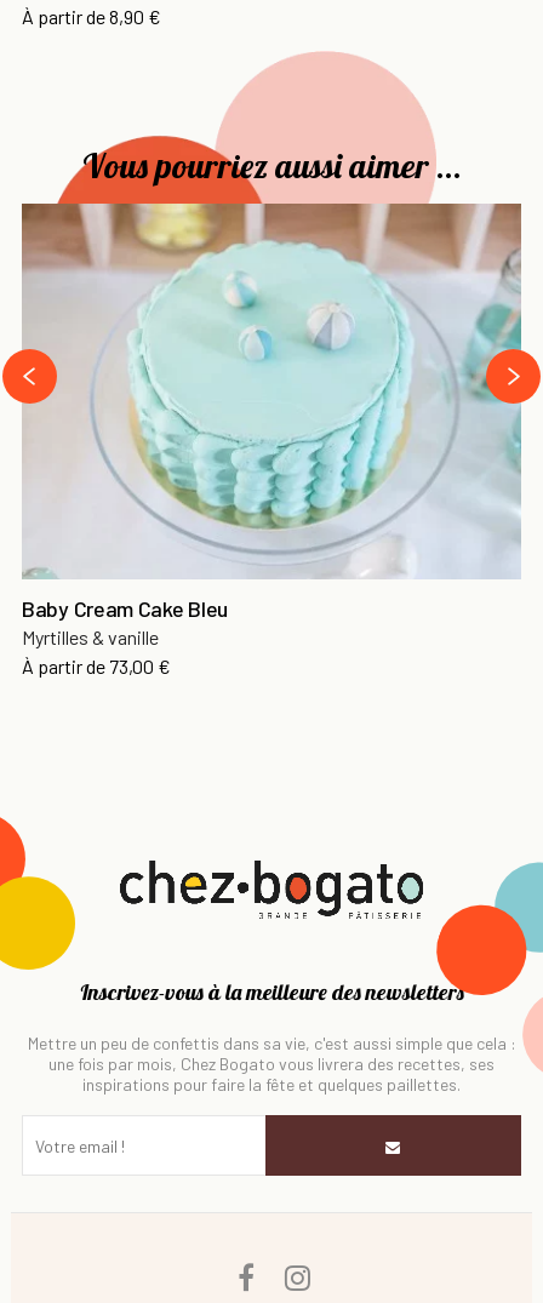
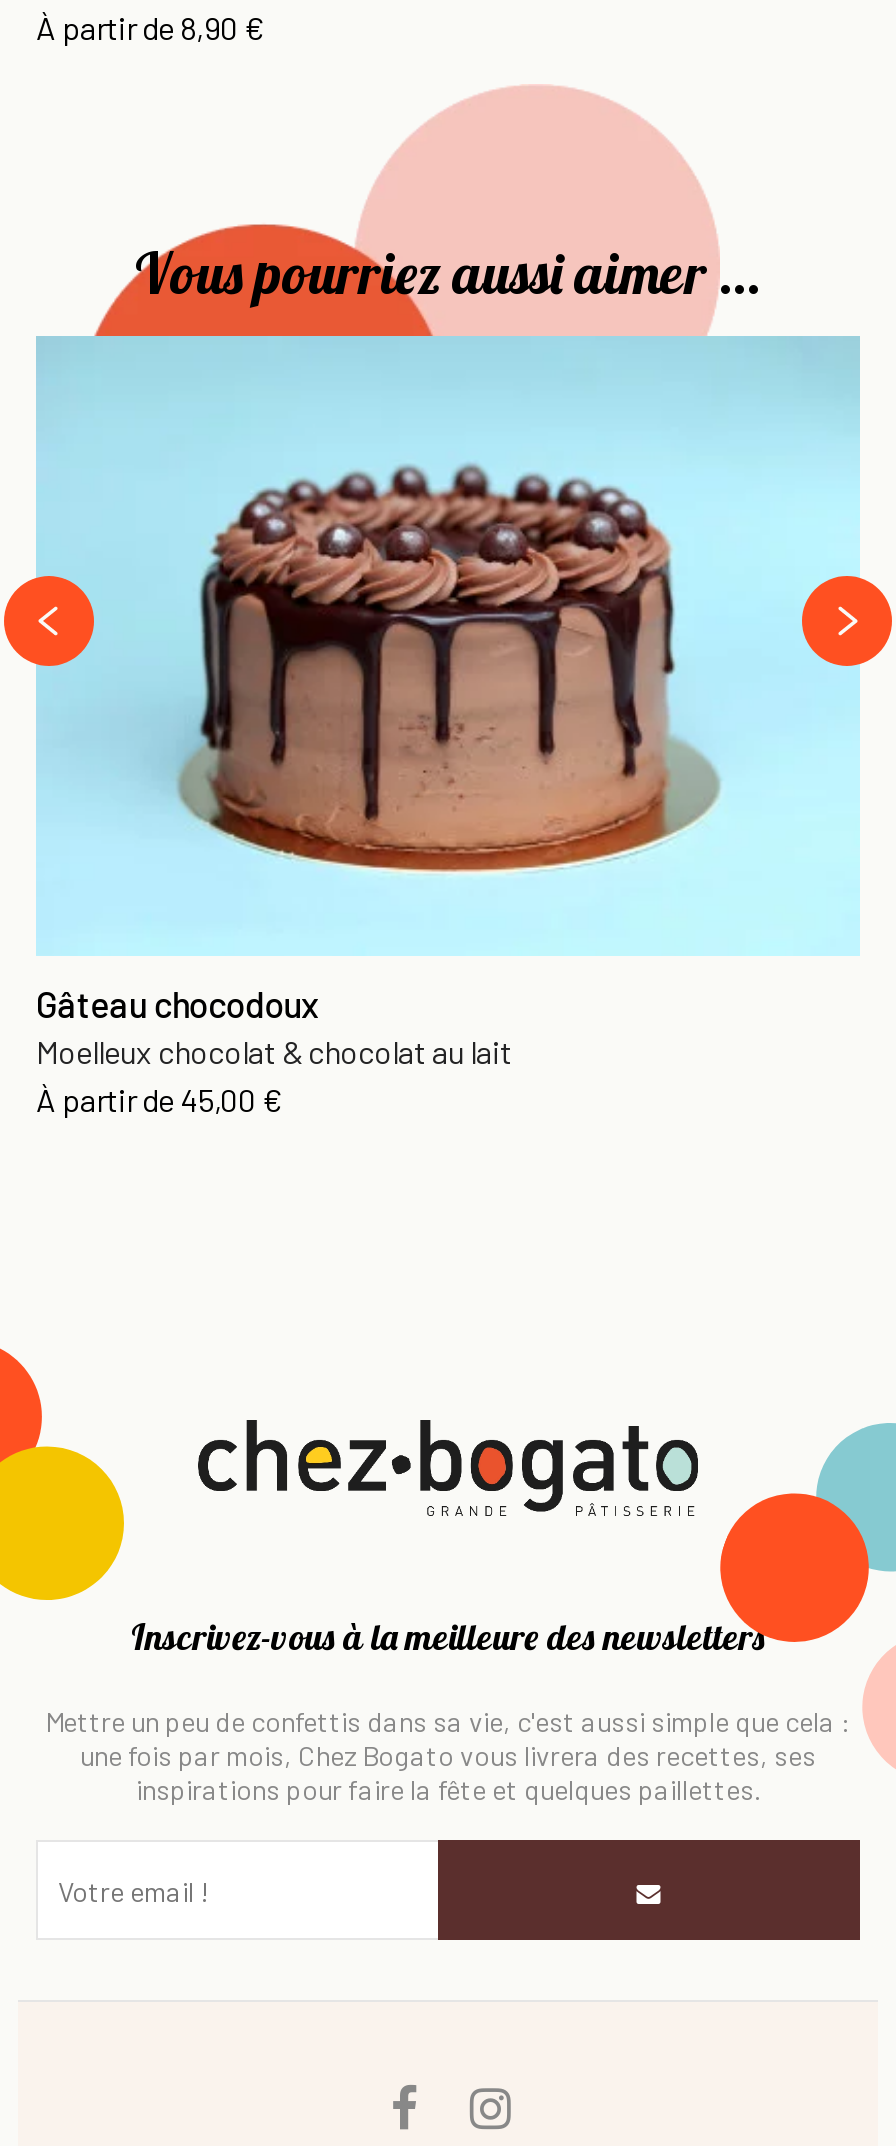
- [image]
- Baby Cream Cake Bleu
- Myrtilles & vanille
- À partir de 73,00 €
+ [image]
+ Gâteau chocodoux
+ Moelleux chocolat & chocolat au lait
+ À partir de 45,00 €
